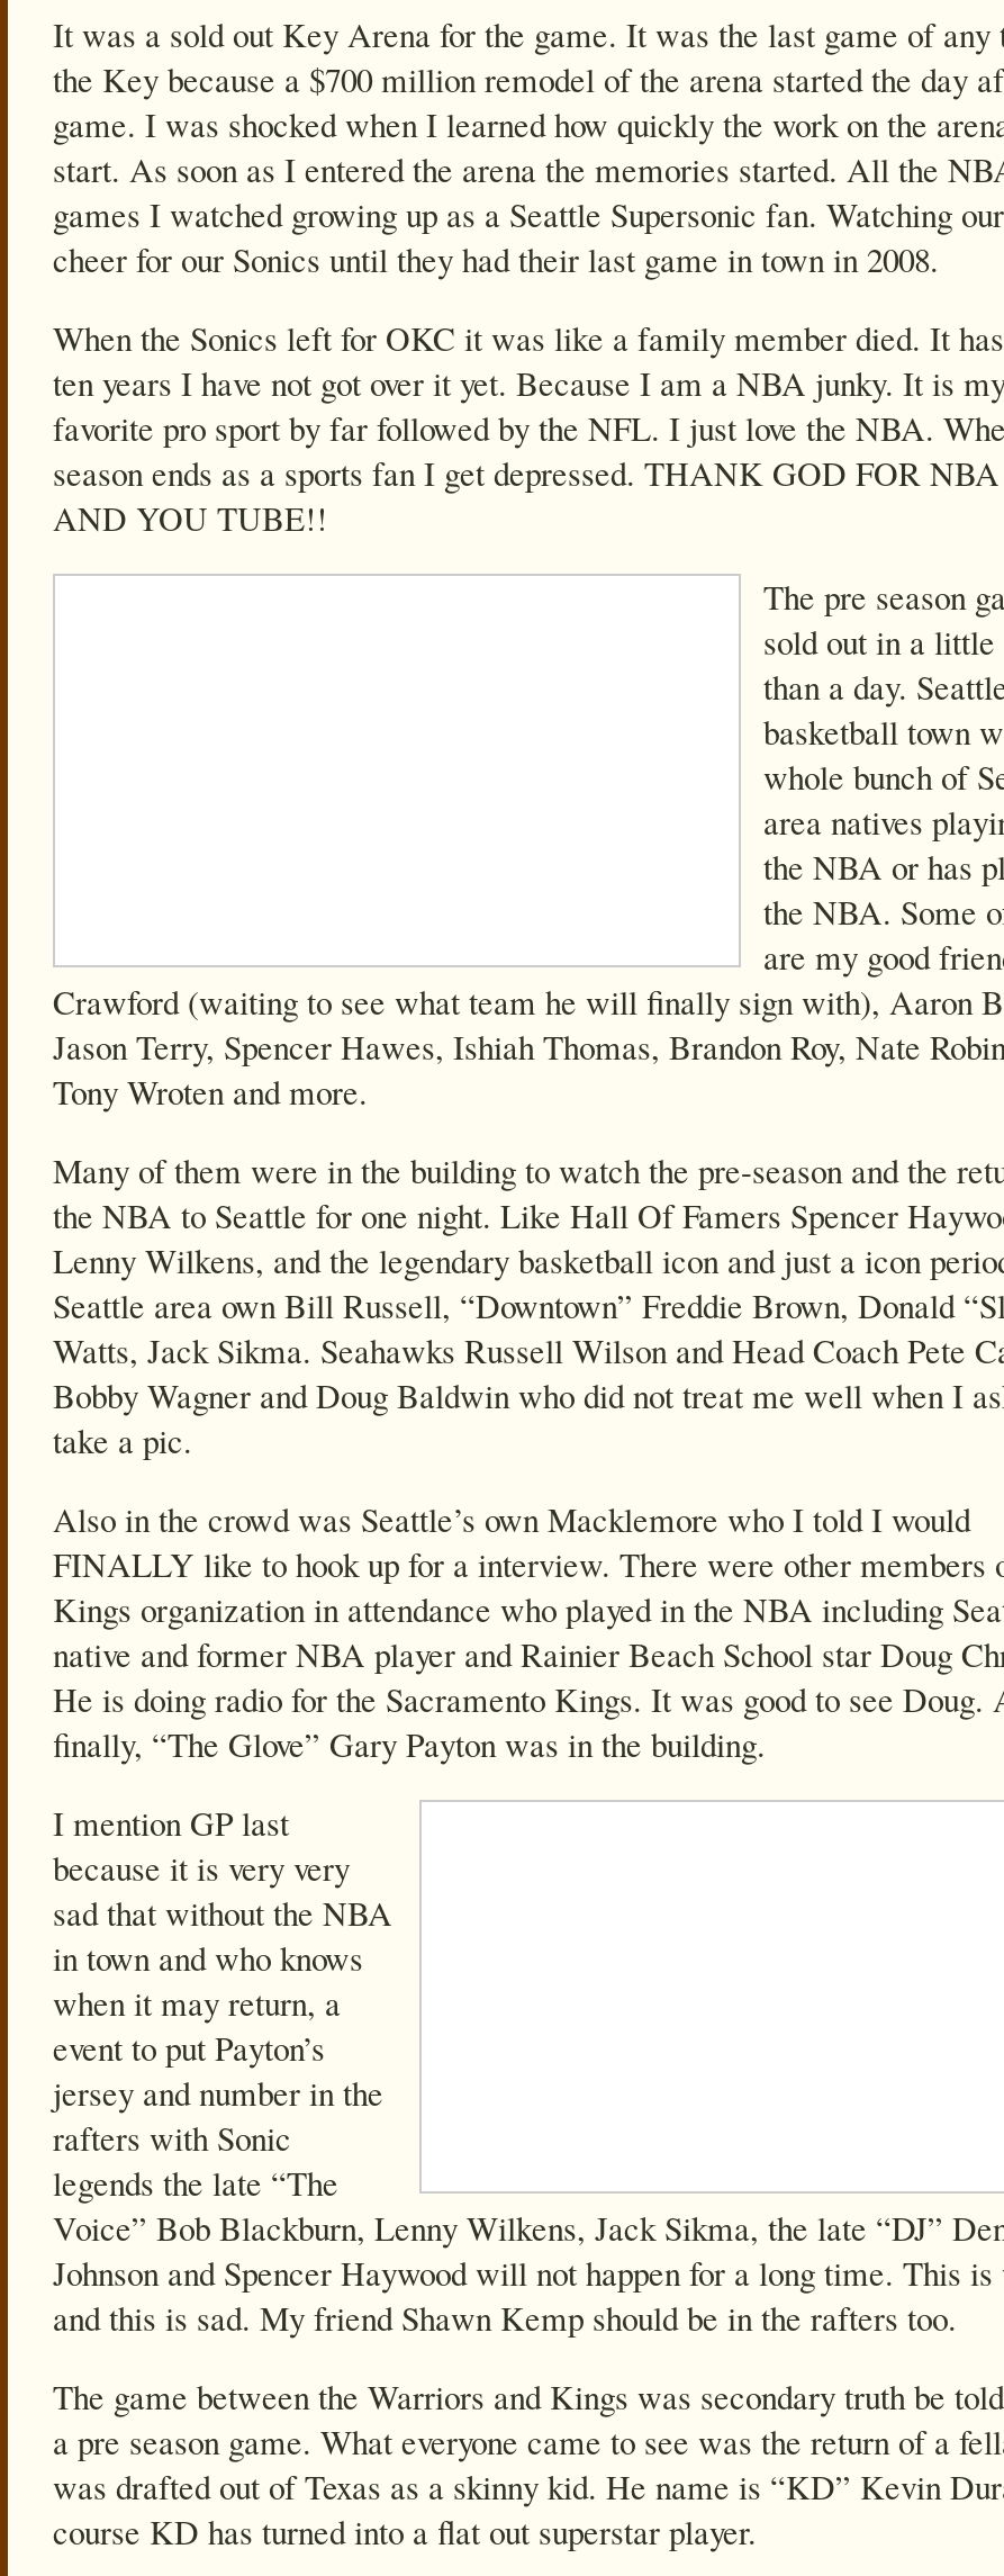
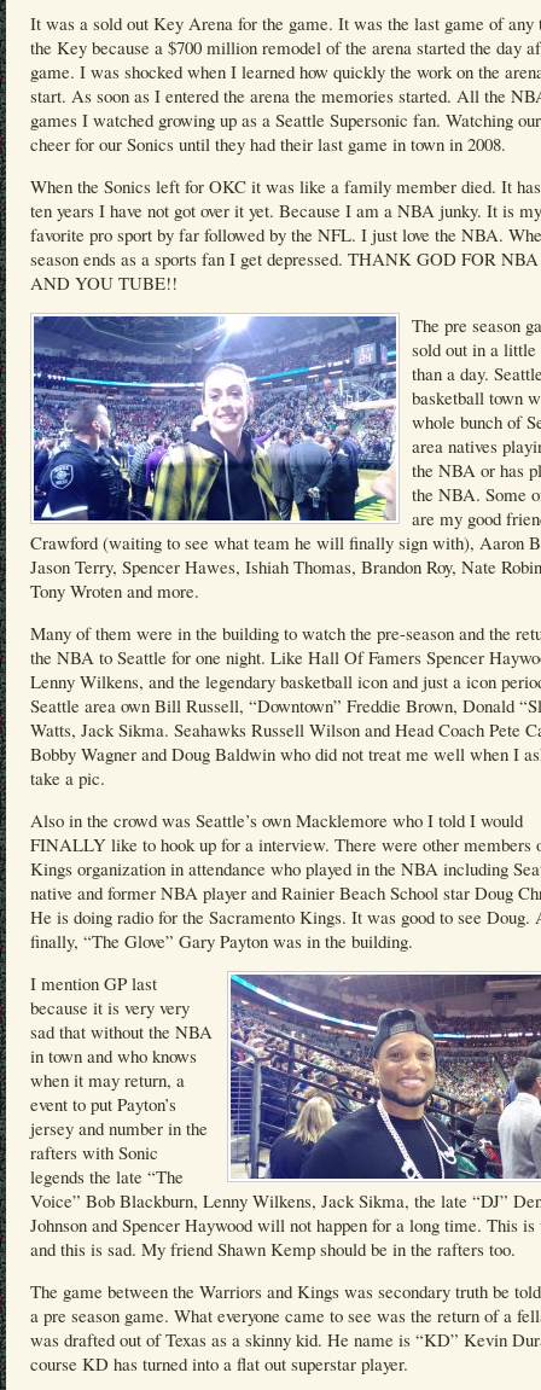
+ [image]

+ [image]
